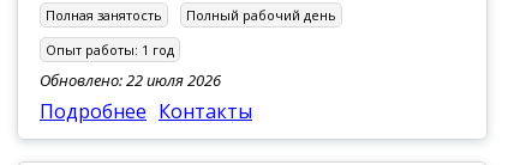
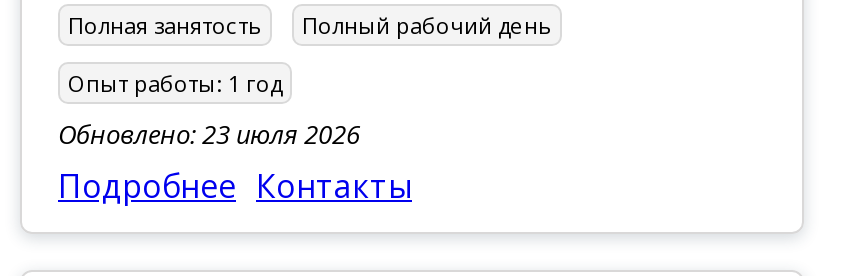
- Обновлено: 22 июля 2026
+ Обновлено: 23 июля 2026
